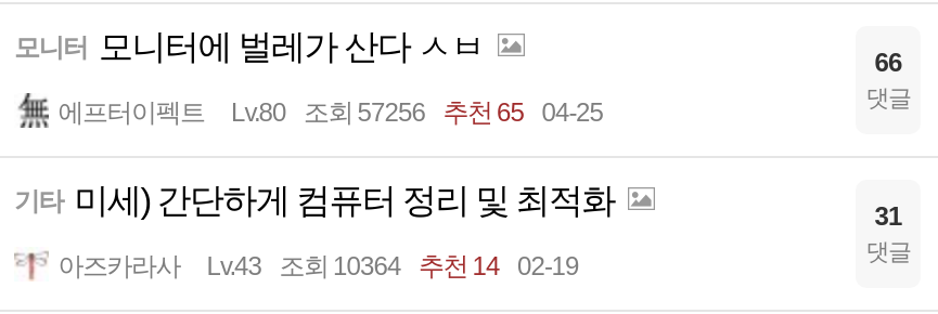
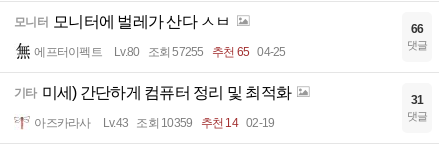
- 에프터이펙트 Lv.80 조회 57256 추천 65 04-25
+ 에프터이펙트 Lv.80 조회 57255 추천 65 04-25

- 아즈카라사 Lv.43 조회 10364 추천 14 02-19
+ 아즈카라사 Lv.43 조회 10359 추천 14 02-19
